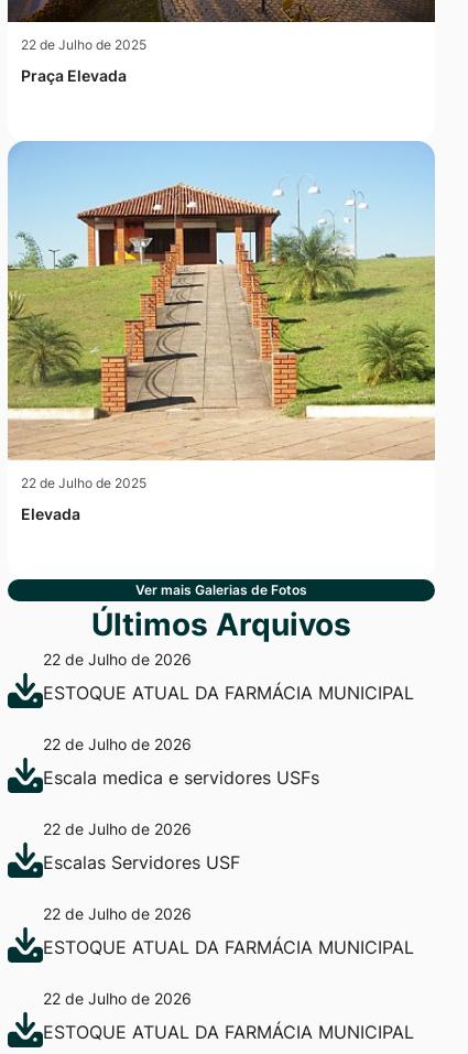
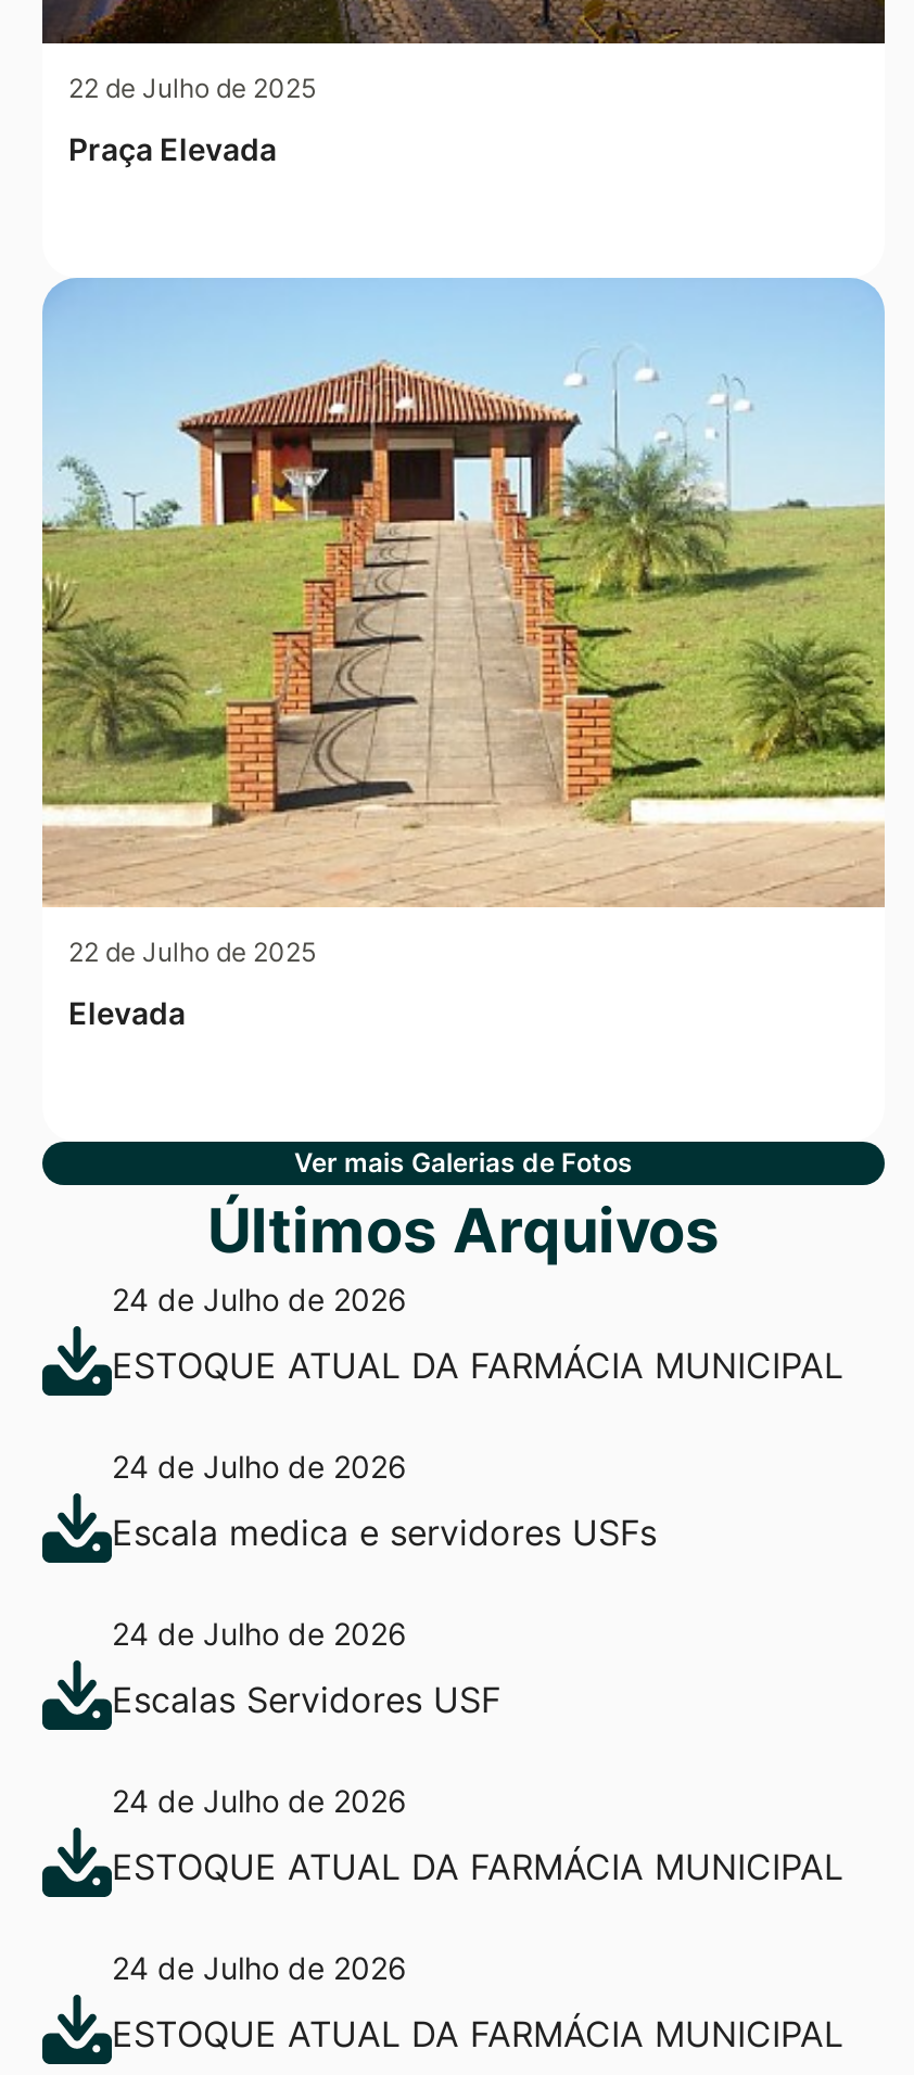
- 22 de Julho de 2026
+ 24 de Julho de 2026

- 22 de Julho de 2026
+ 24 de Julho de 2026

- 22 de Julho de 2026
+ 24 de Julho de 2026

- 22 de Julho de 2026
+ 24 de Julho de 2026

- 22 de Julho de 2026
+ 24 de Julho de 2026
